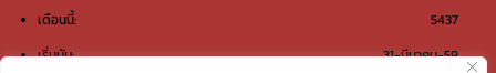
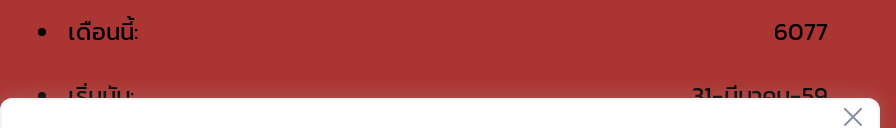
- 5437
+ 6077
